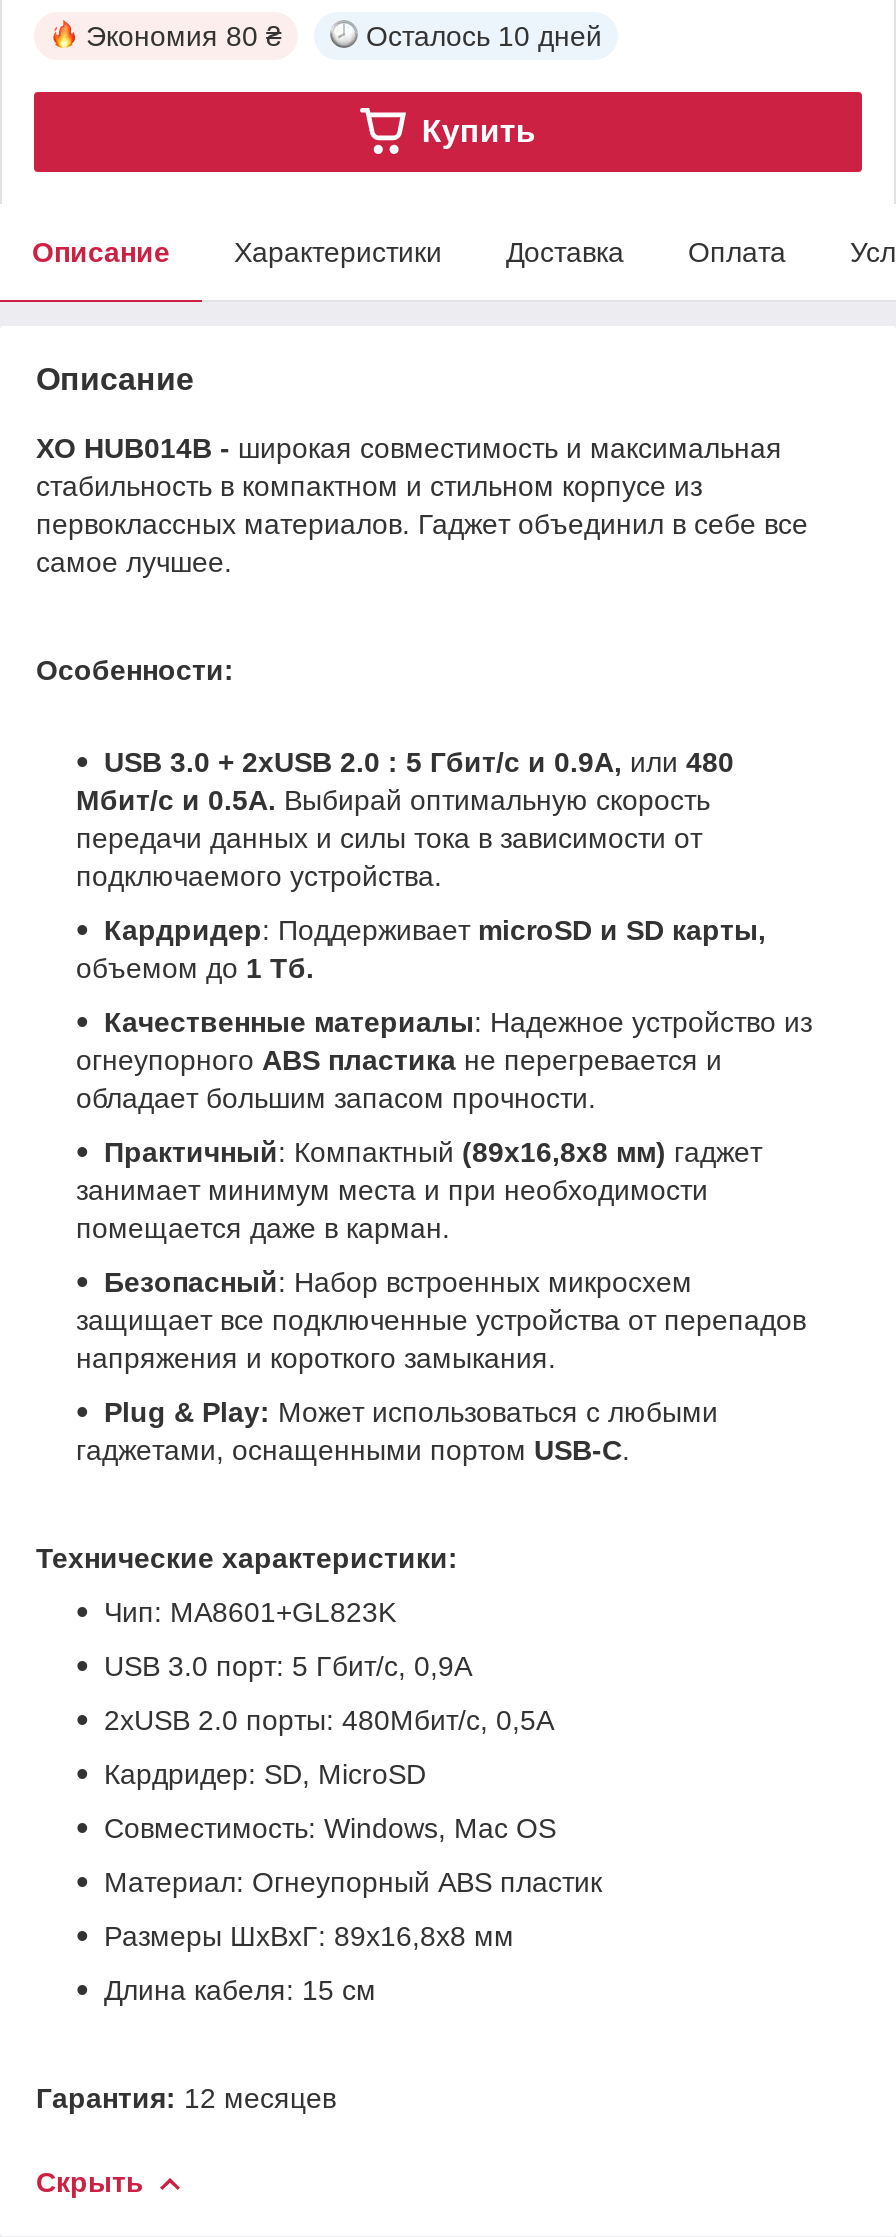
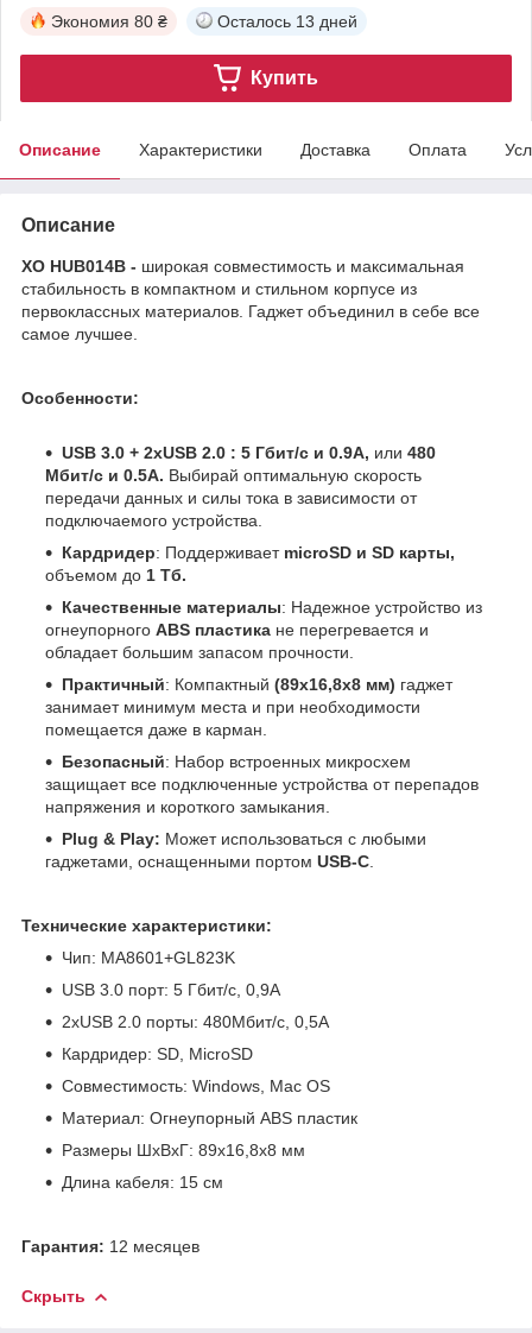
- Осталось 10 дней
+ Осталось 13 дней
